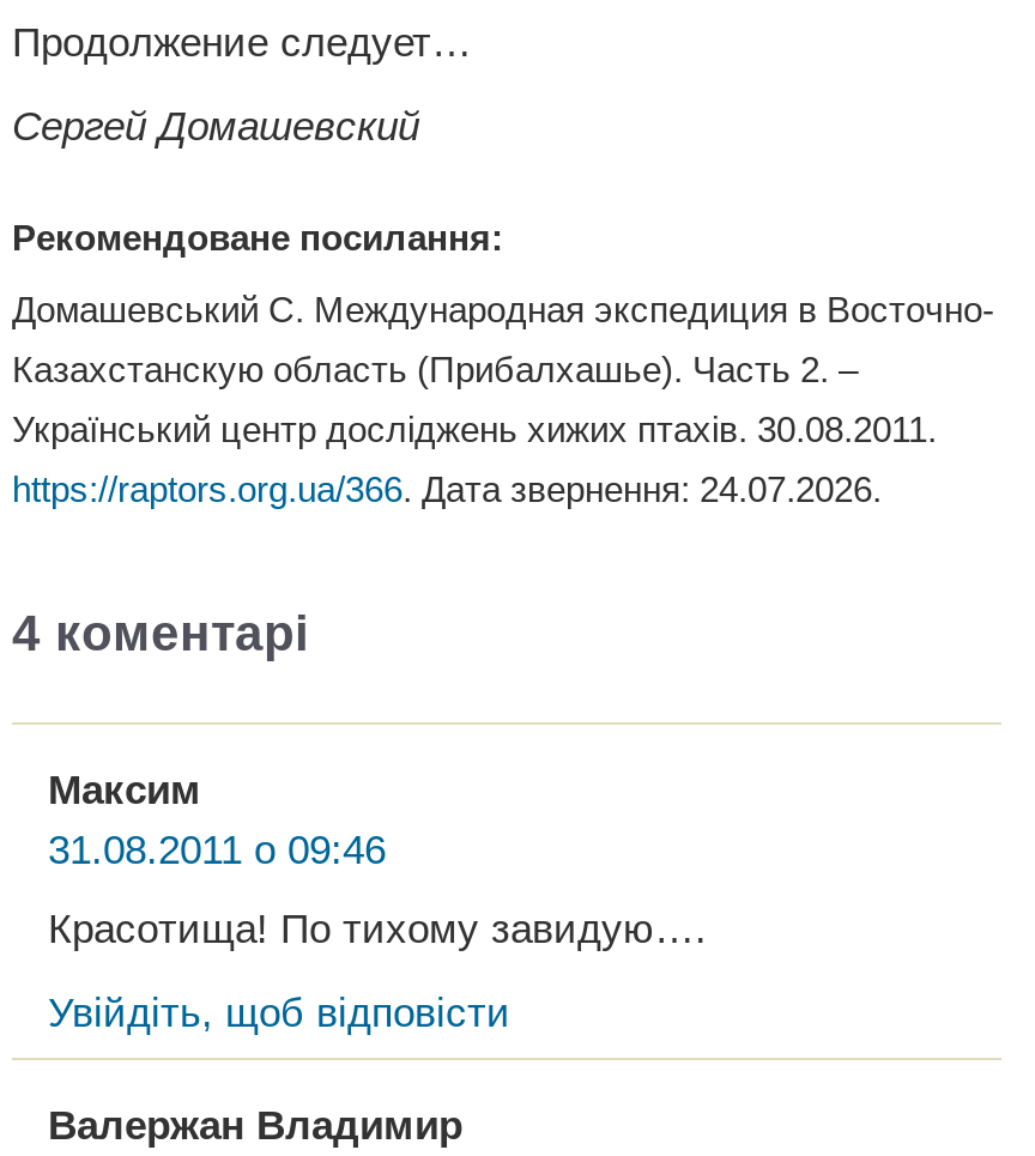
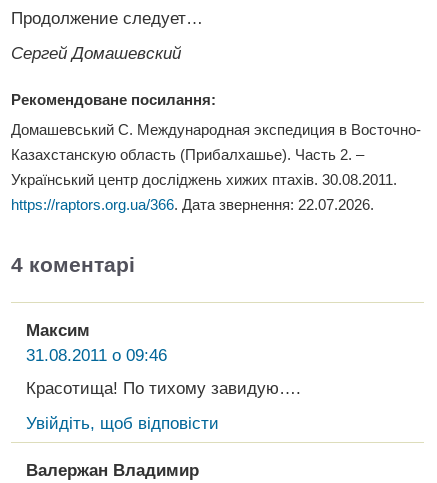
- https://raptors.org.ua/366. Дата звернення: 24.07.2026.
+ https://raptors.org.ua/366. Дата звернення: 22.07.2026.
